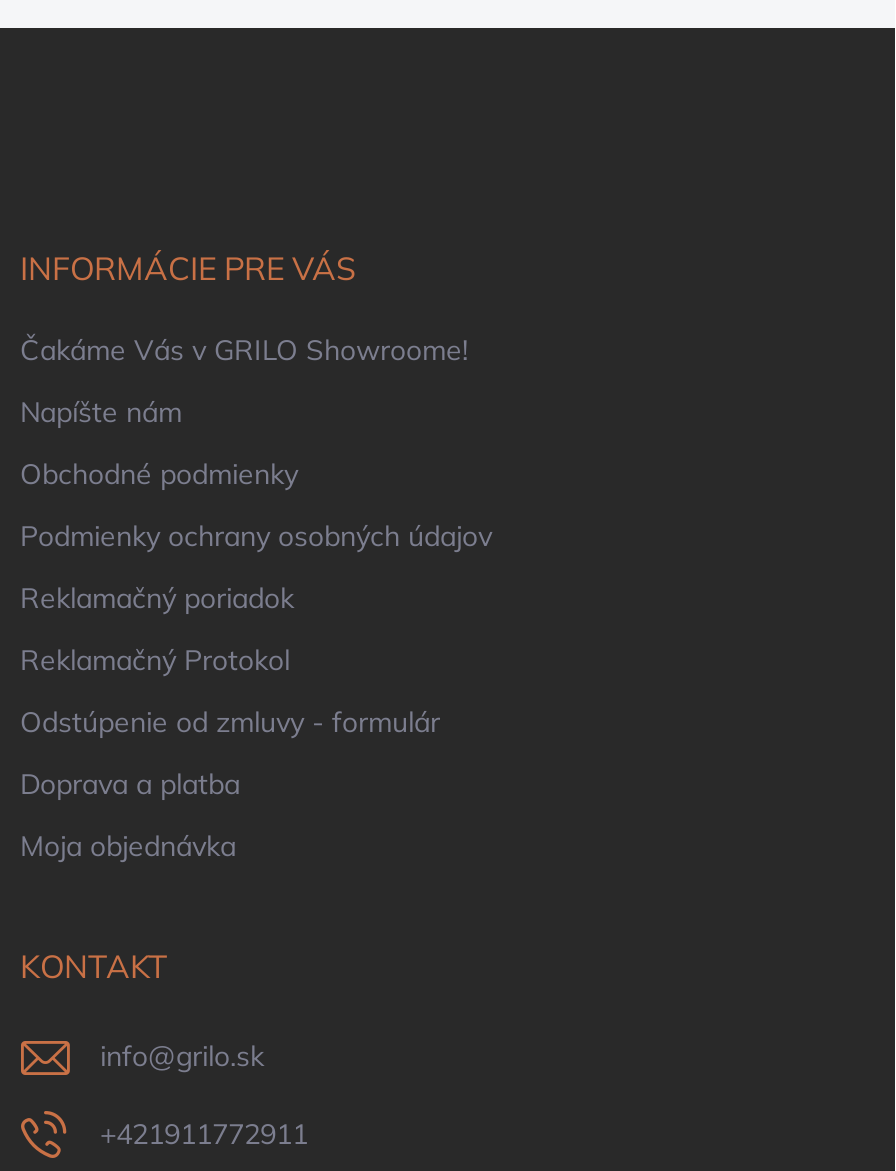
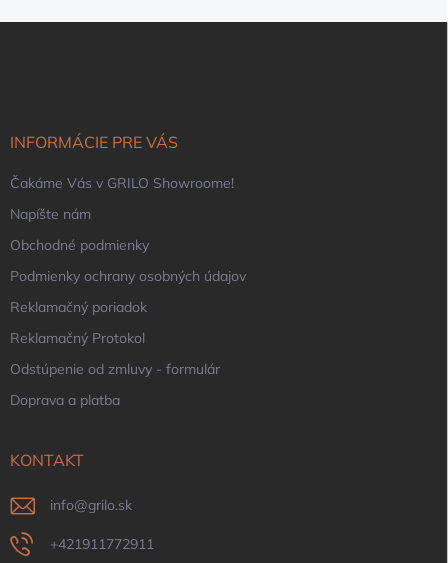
- Moja objednávka
